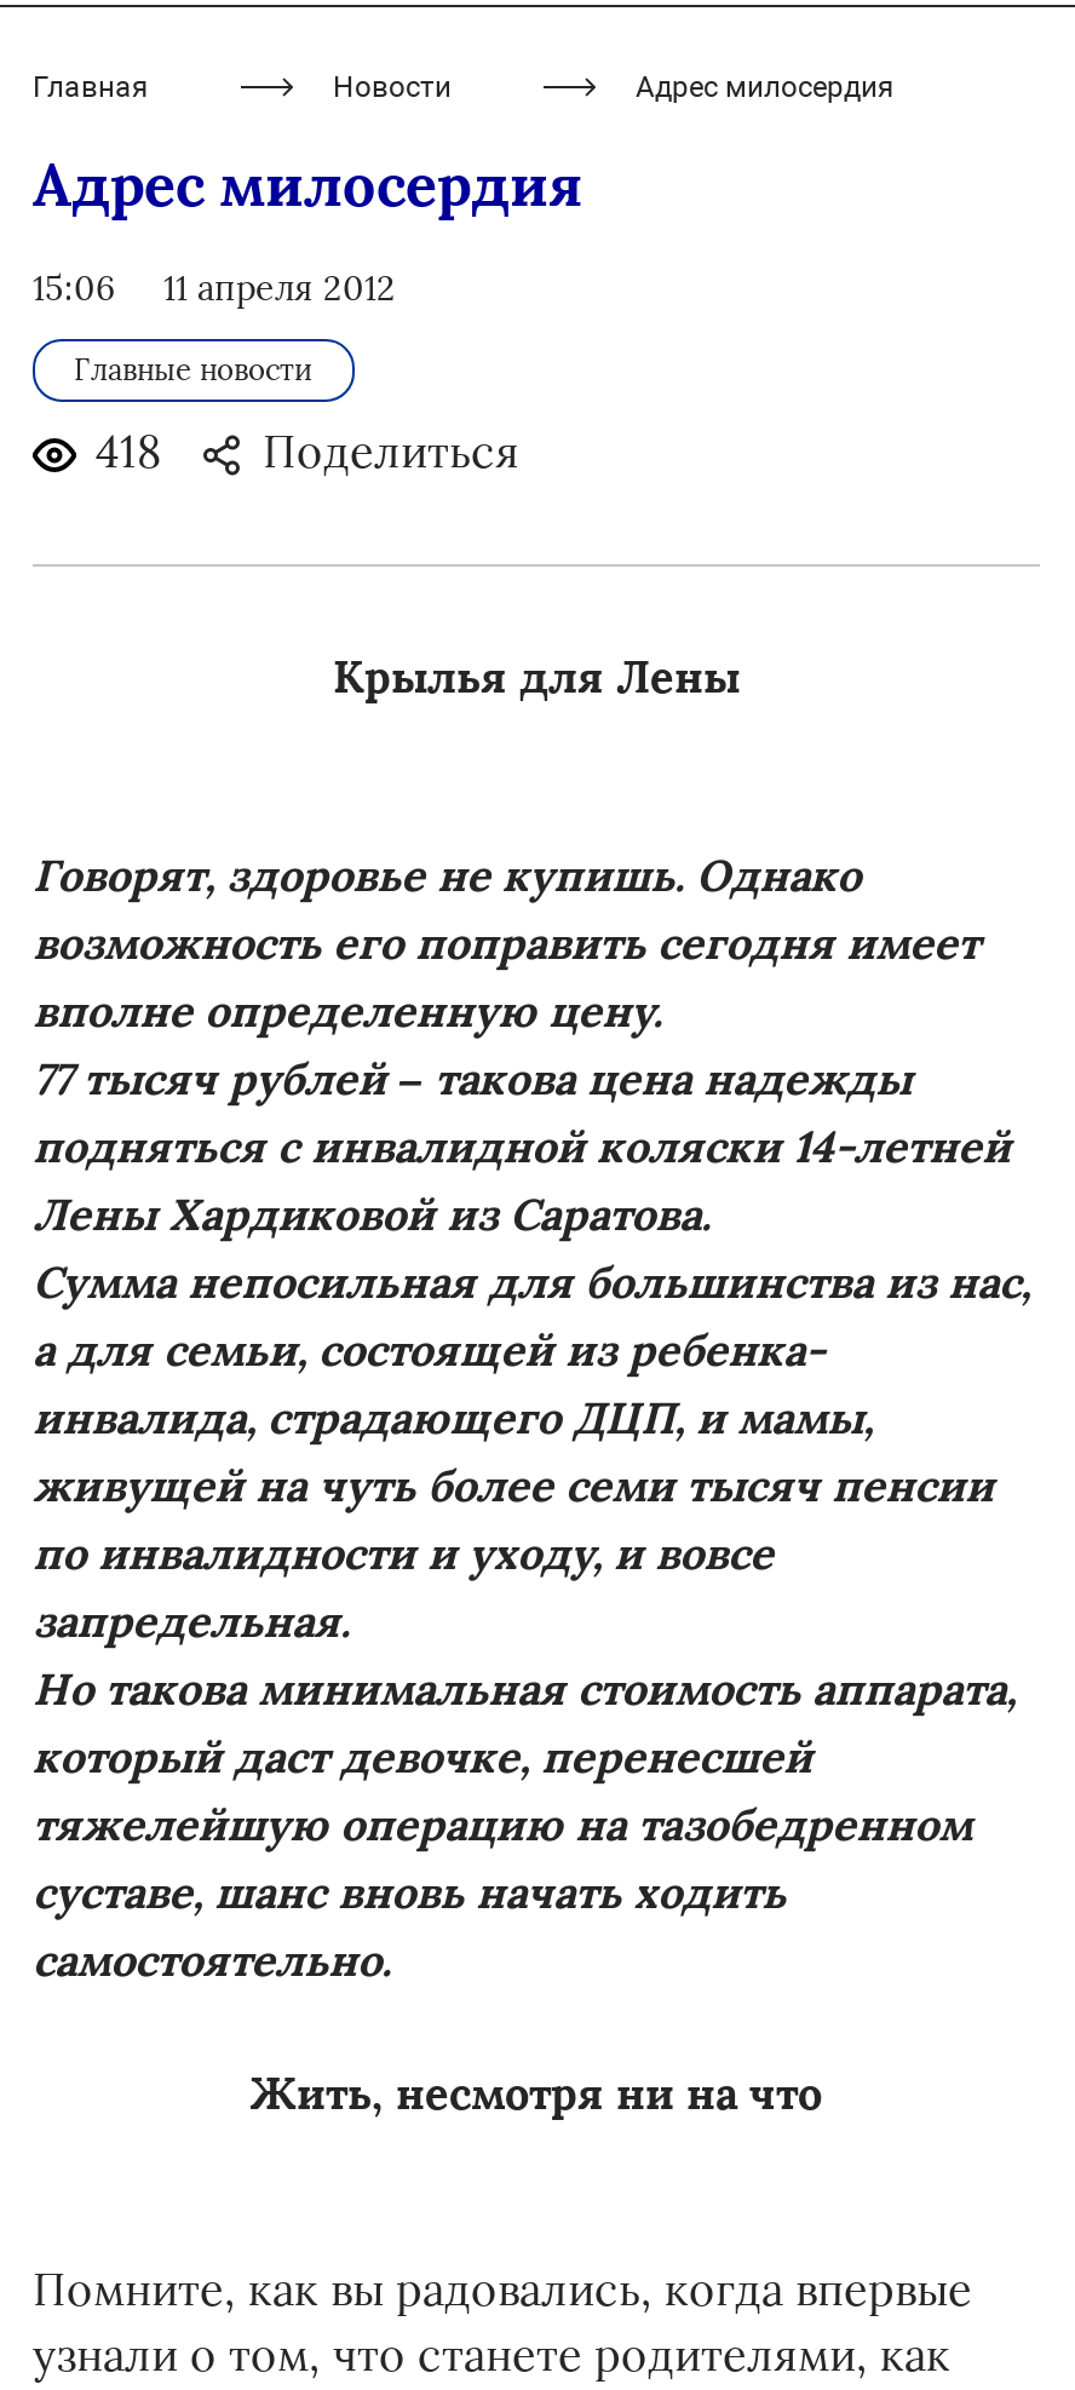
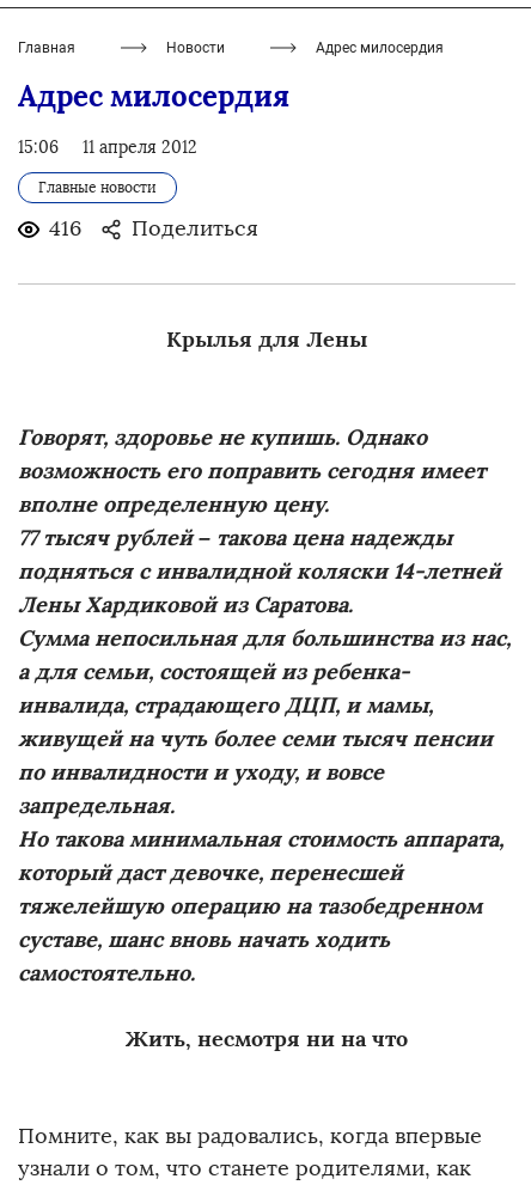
- 418 Поделиться
+ 416 Поделиться
